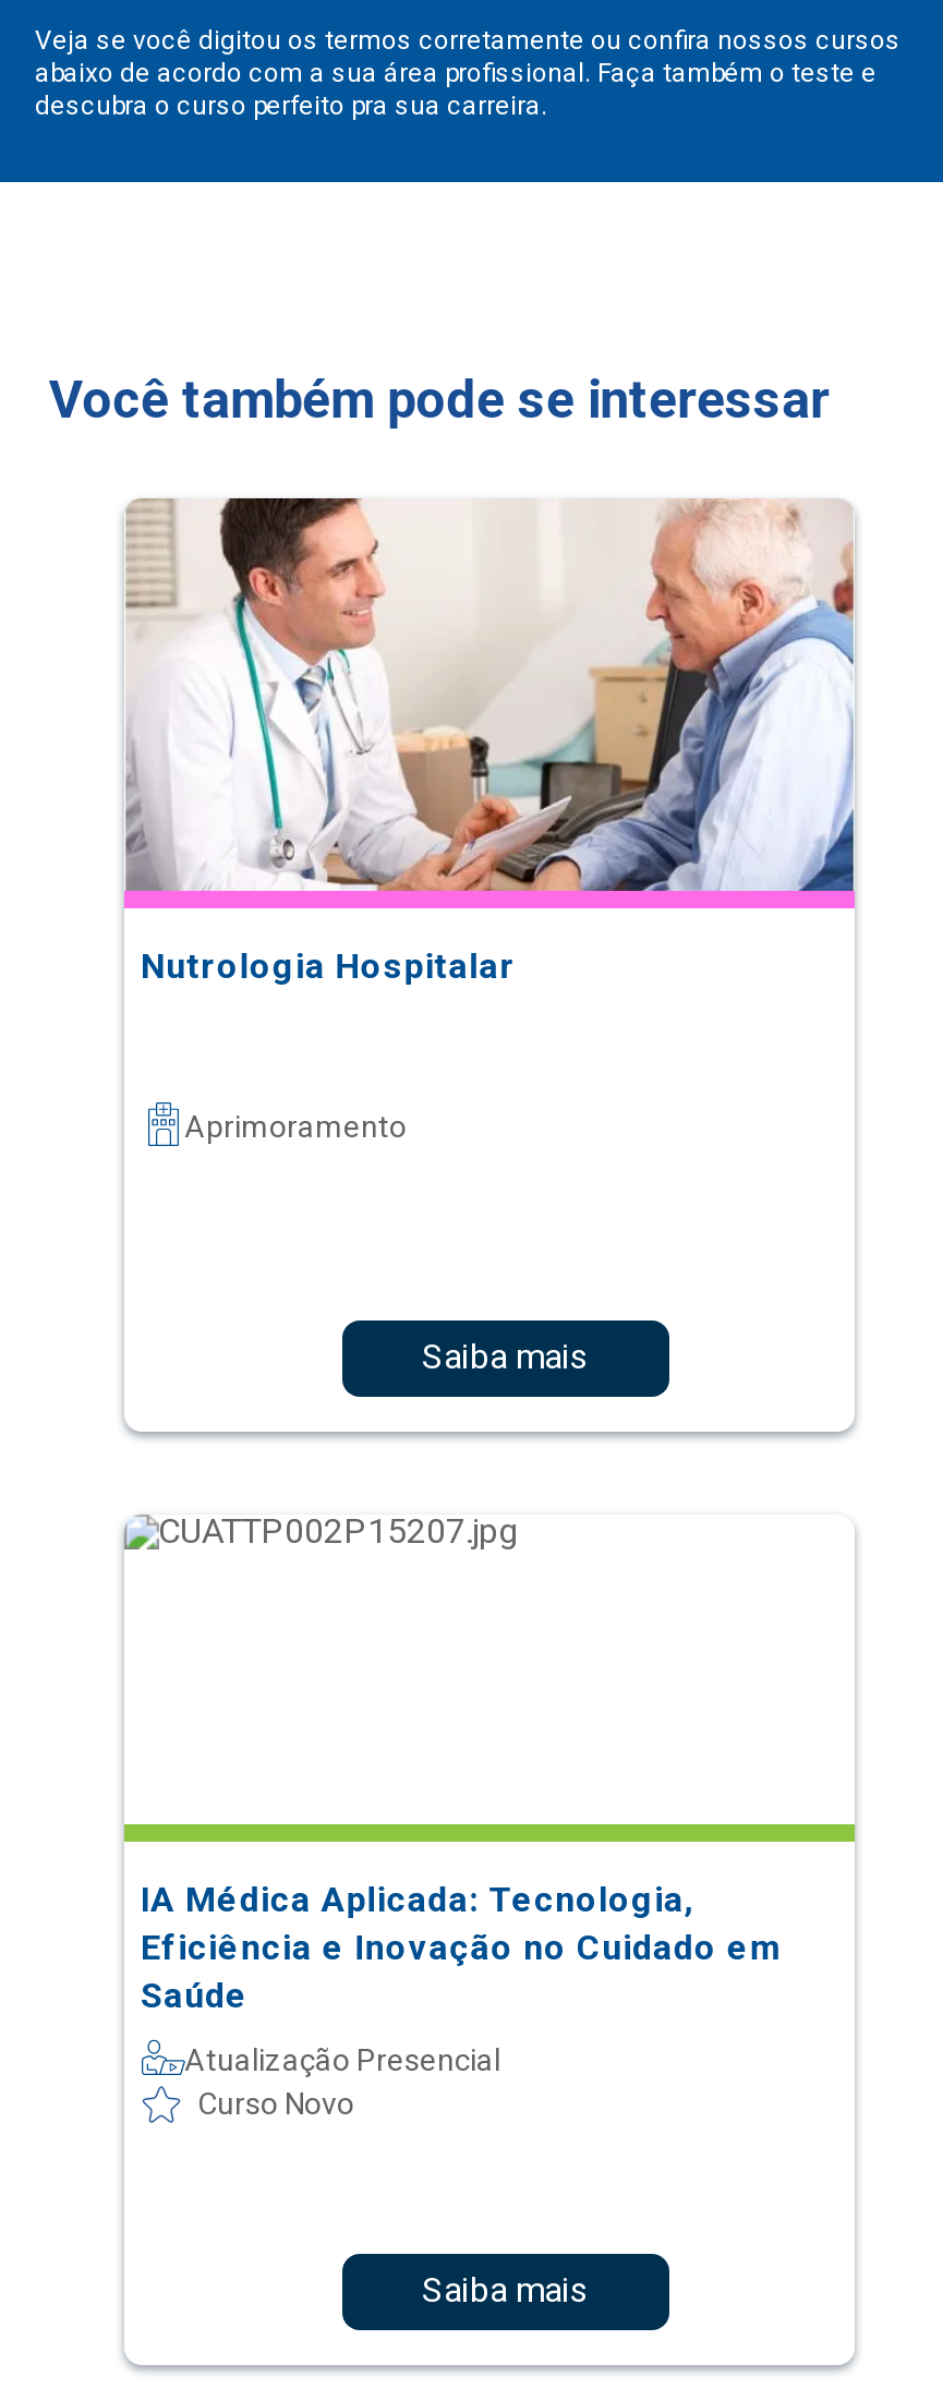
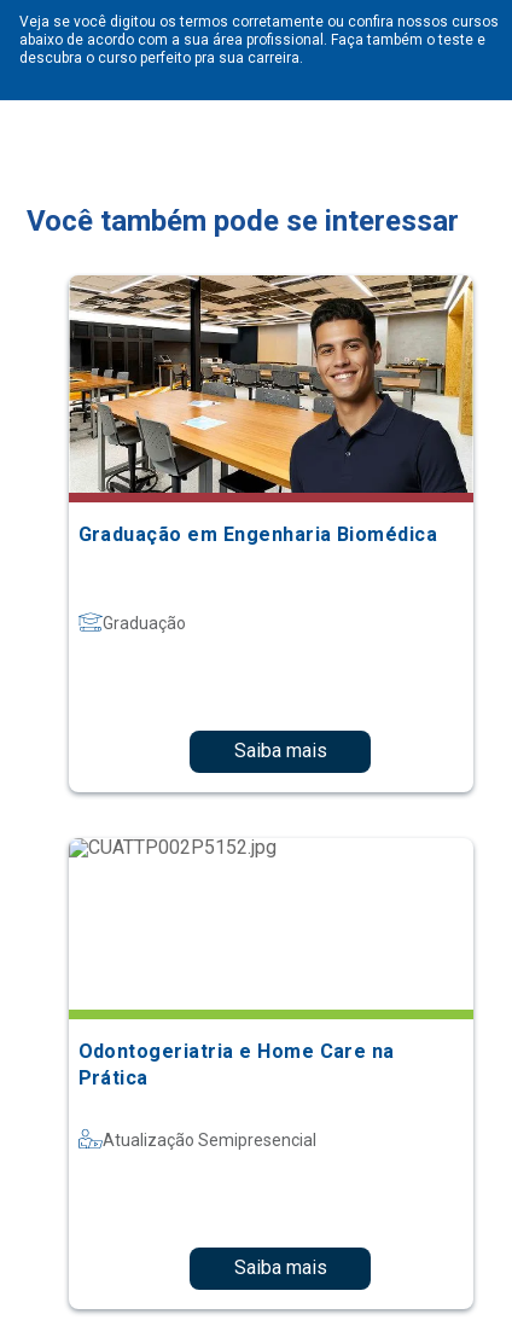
- [image]
- Nutrologia Hospitalar
+ [image]
+ Graduação em Engenharia Biomédica

- Aprimoramento
+ Graduação

- IA Médica Aplicada: Tecnologia,
- Eficiência e Inovação no Cuidado em
- Saúde
+ Odontogeriatria e Home Care na
+ Prática

- Atualização Presencial
- Curso Novo
+ Atualização Semipresencial
